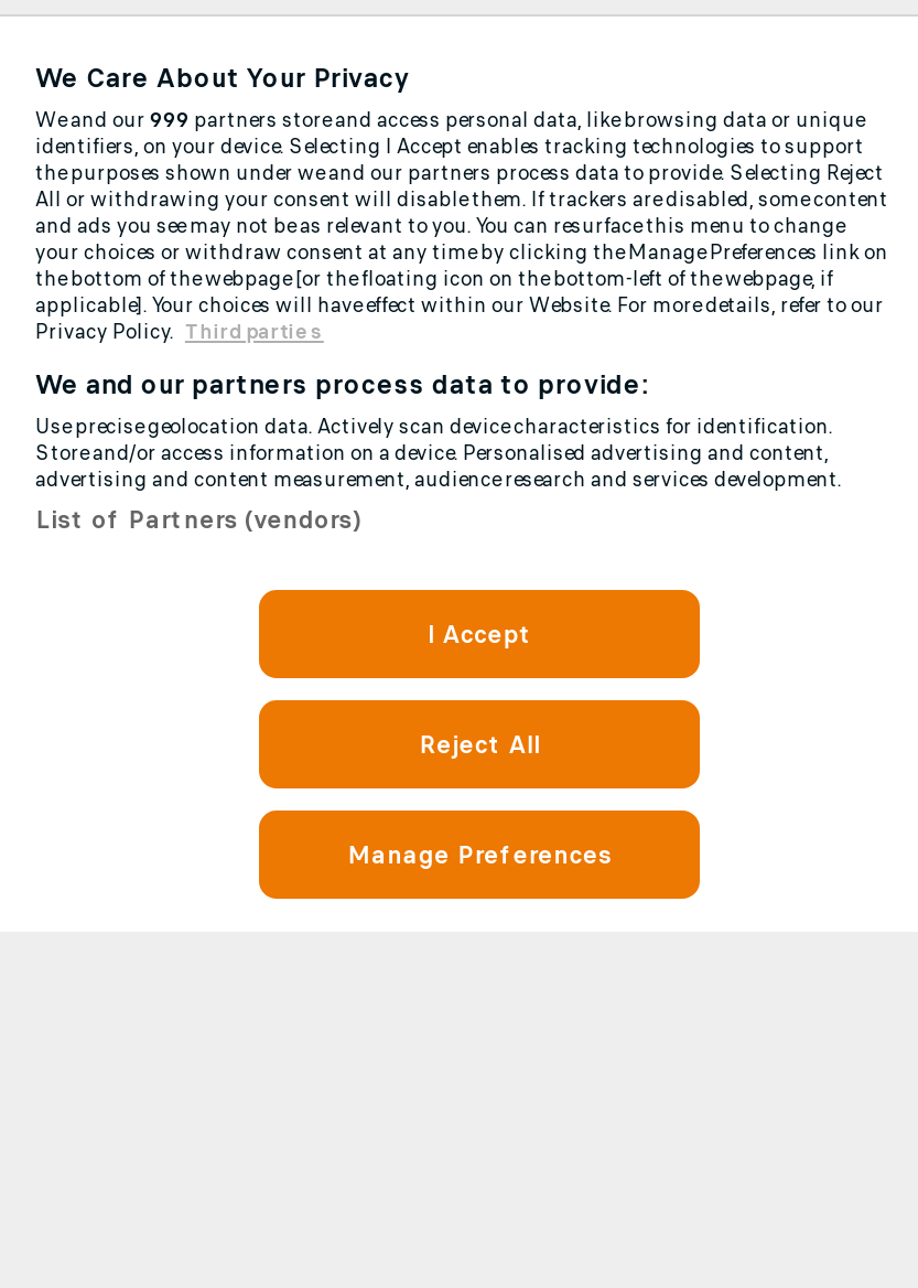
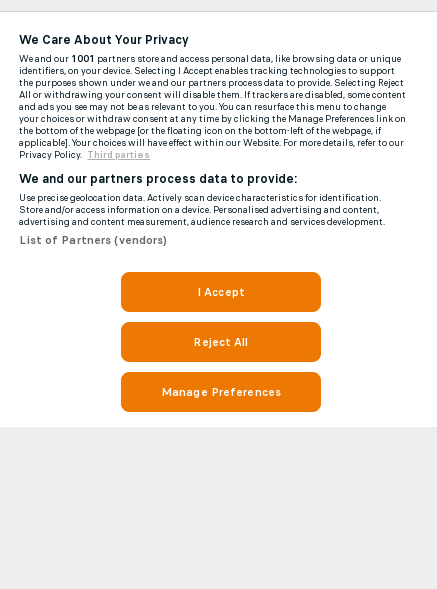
- We and our 999 partners store and access personal data, like browsing data or unique
+ We and our 1001 partners store and access personal data, like browsing data or unique
